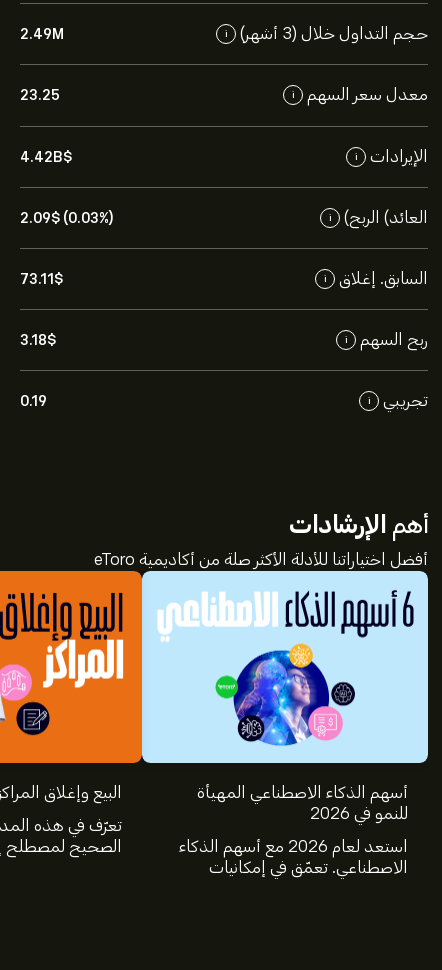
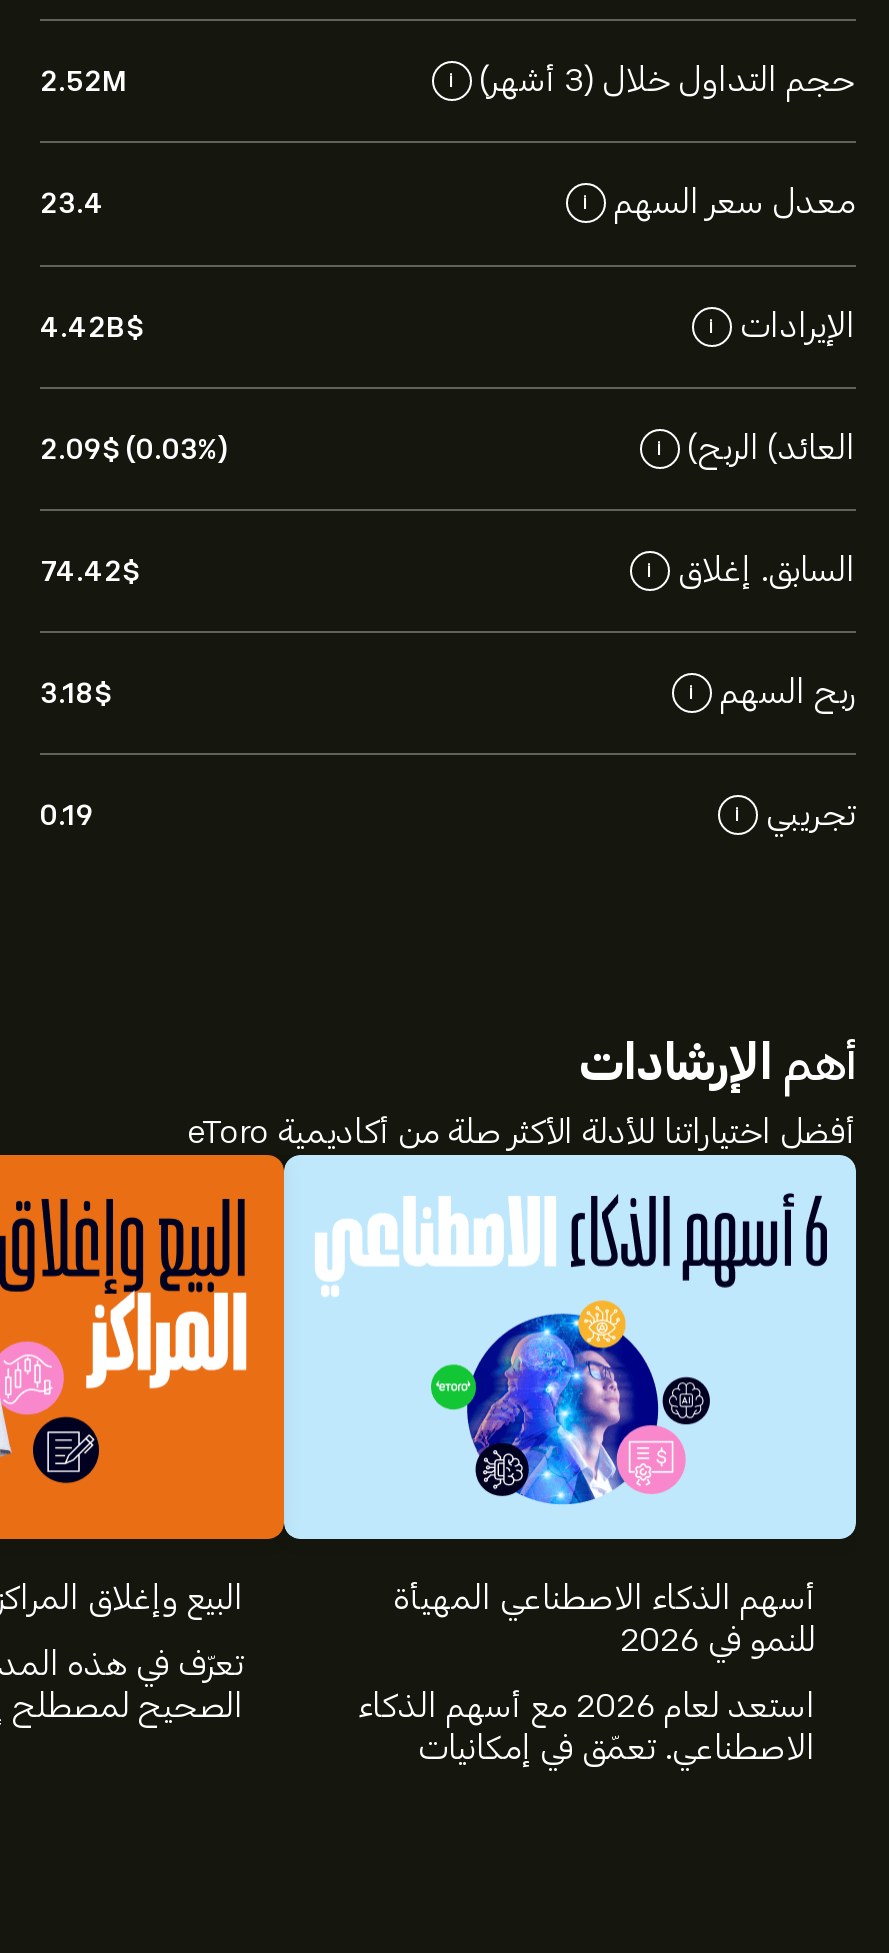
- 2.49M
+ 2.52M

- 23.25
+ 23.4

- 73.11$
+ 74.42$
